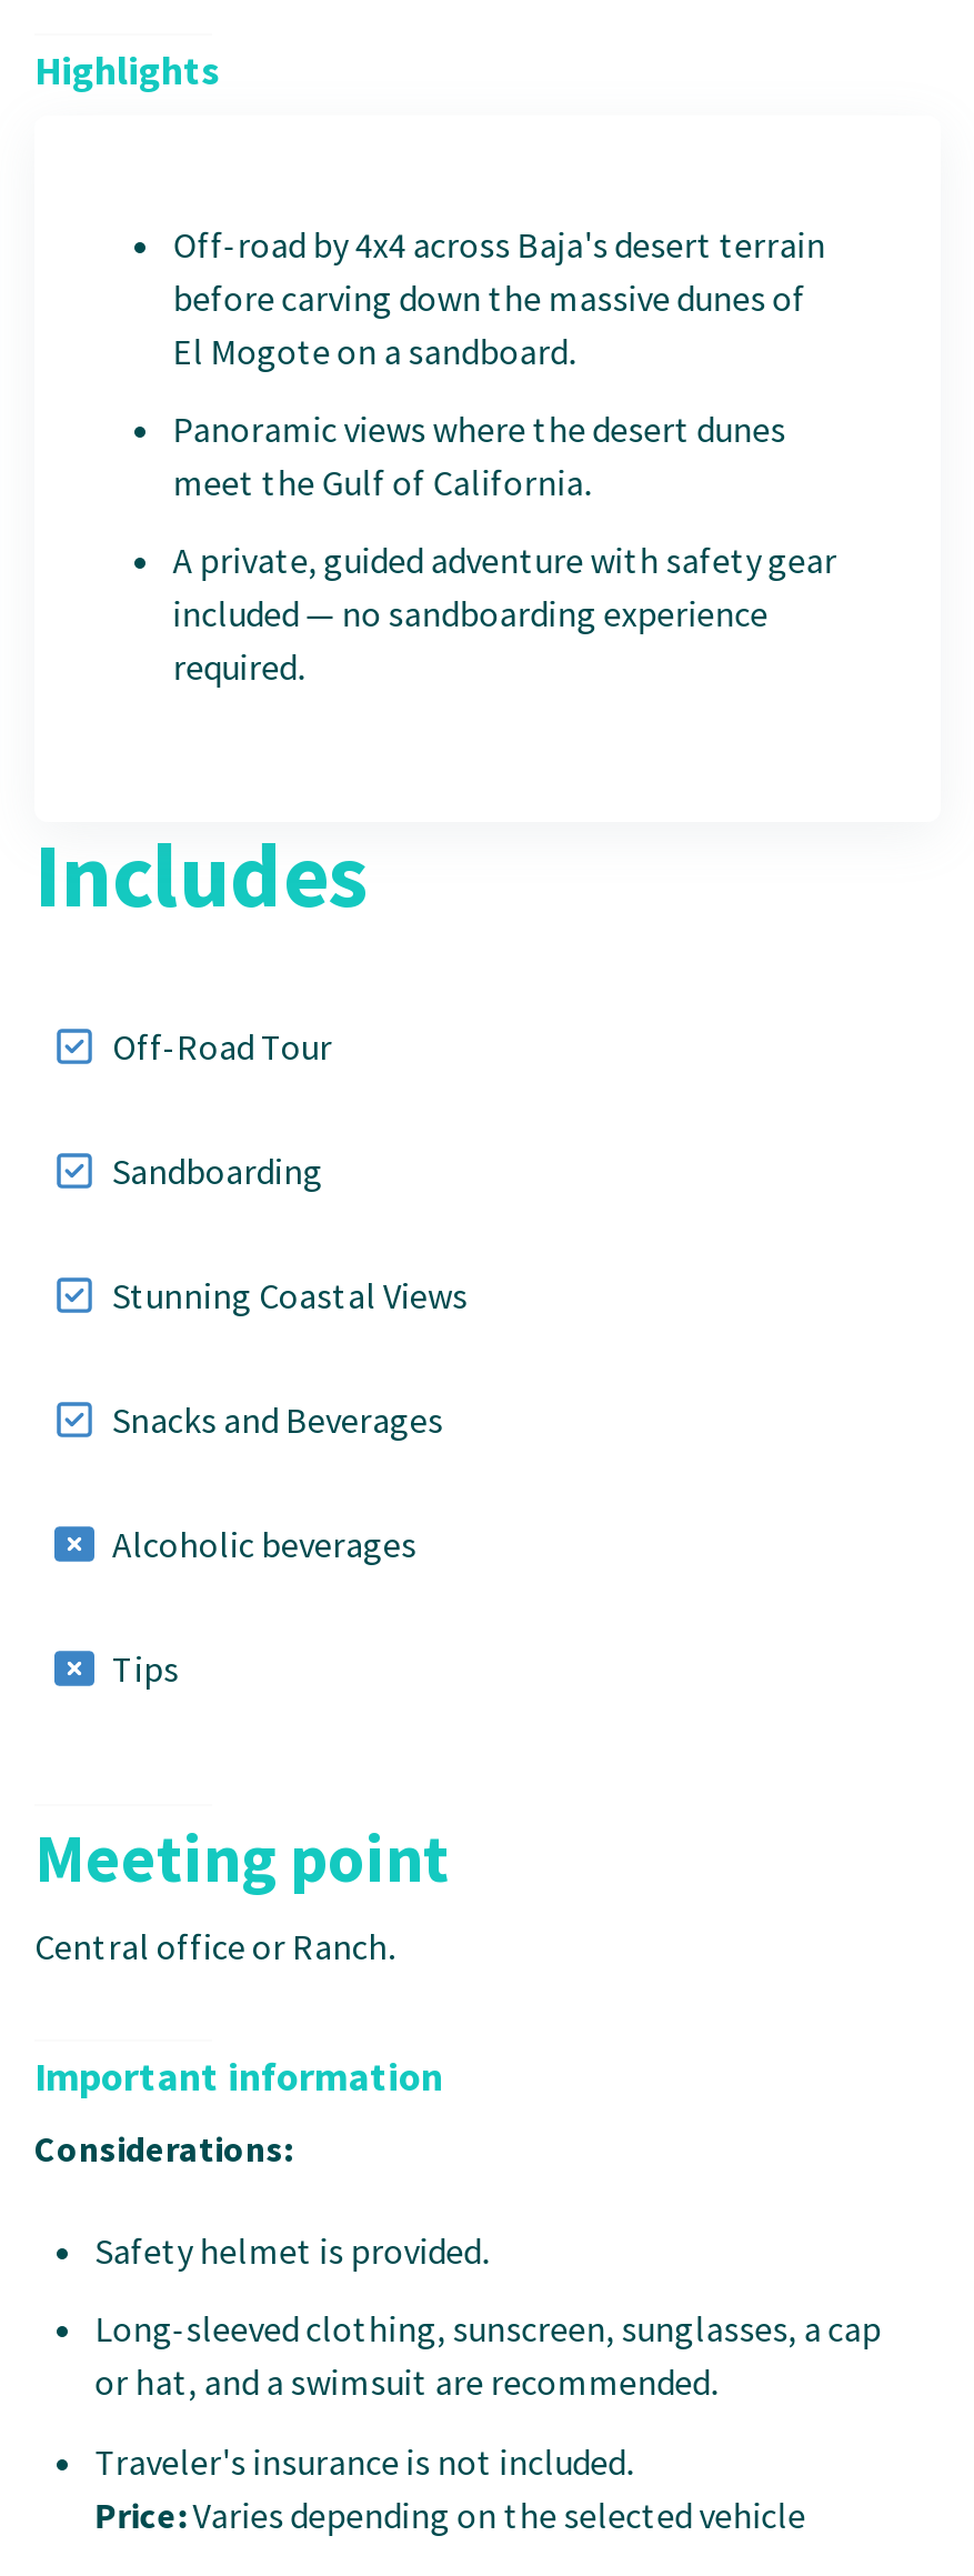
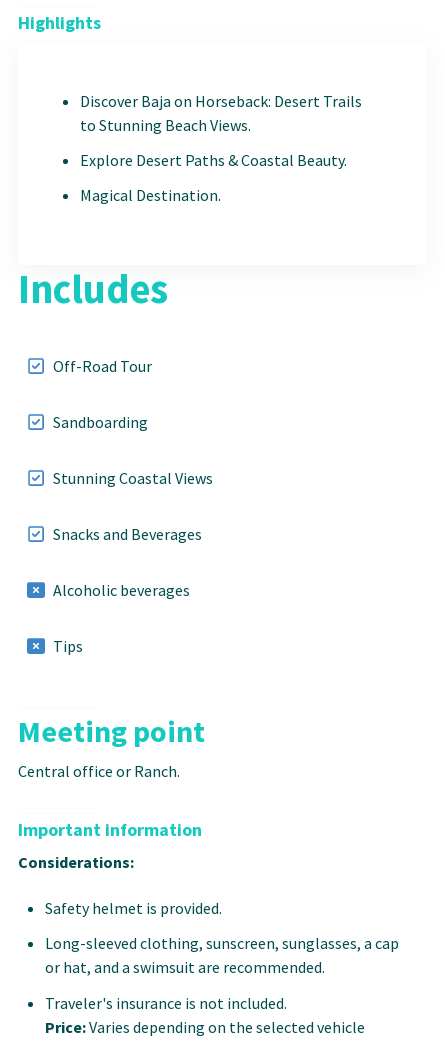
- Off-road by 4x4 across Baja's desert terrain
- before carving down the massive dunes of
- El Mogote on a sandboard.
+ Discover Baja on Horseback: Desert Trails
+ to Stunning Beach Views.

- Panoramic views where the desert dunes
- meet the Gulf of California.
+ Explore Desert Paths & Coastal Beauty.

- A private, guided adventure with safety gear
- included — no sandboarding experience
- required.
+ Magical Destination.
